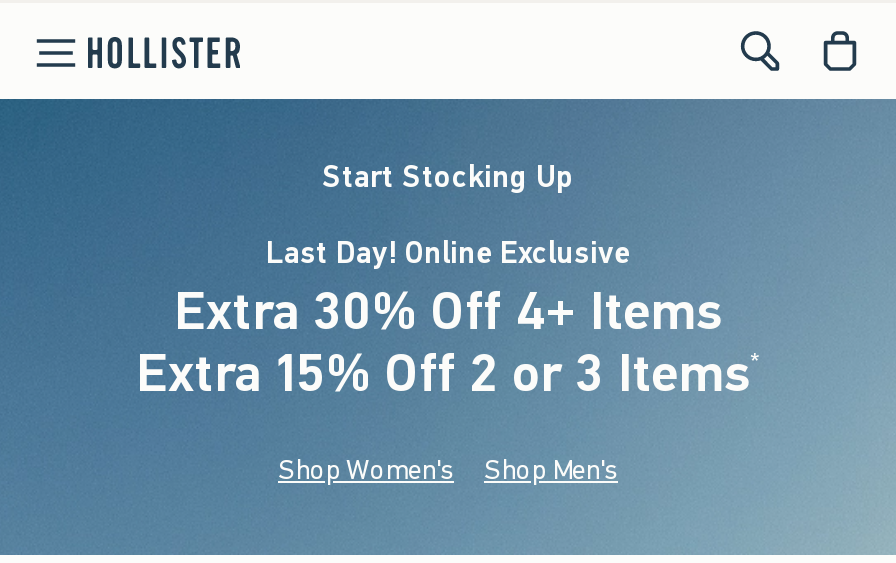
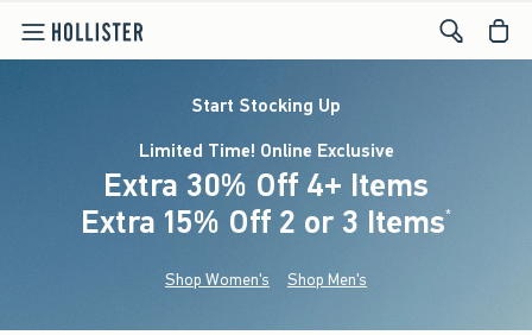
- Last Day! Online Exclusive
+ Limited Time! Online Exclusive
